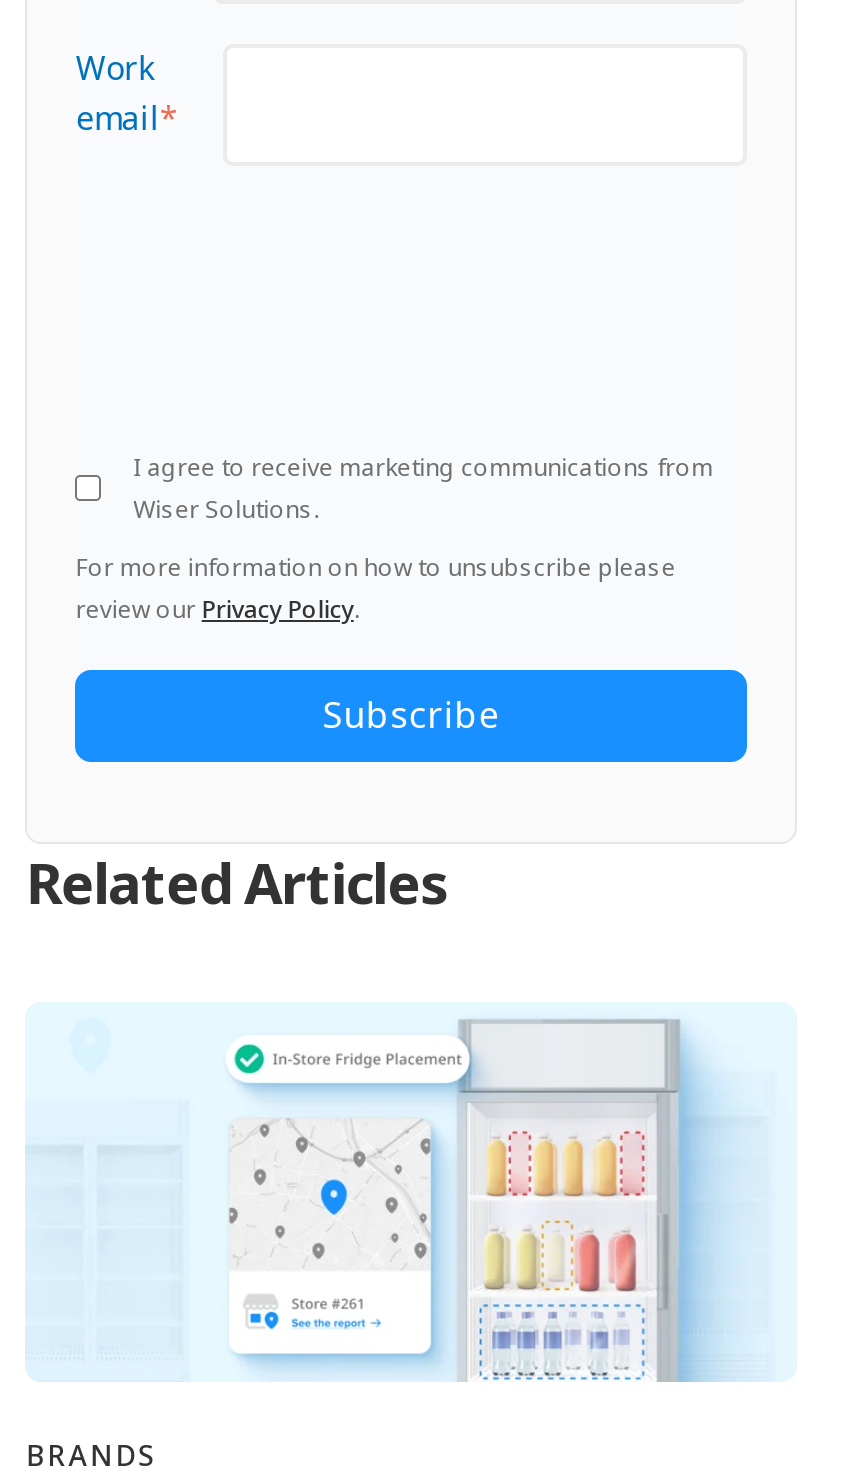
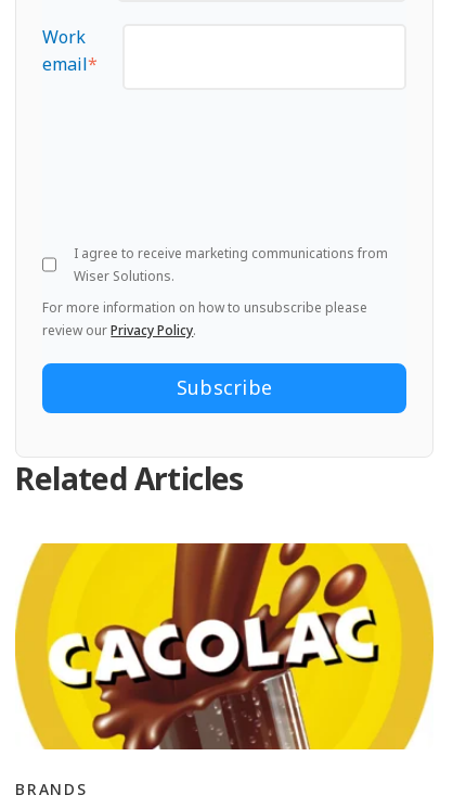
- [image]
+ [image]
